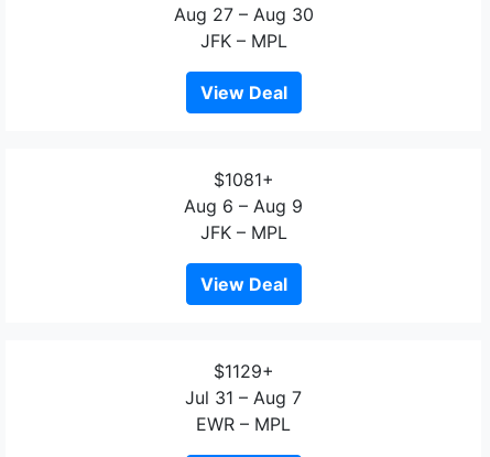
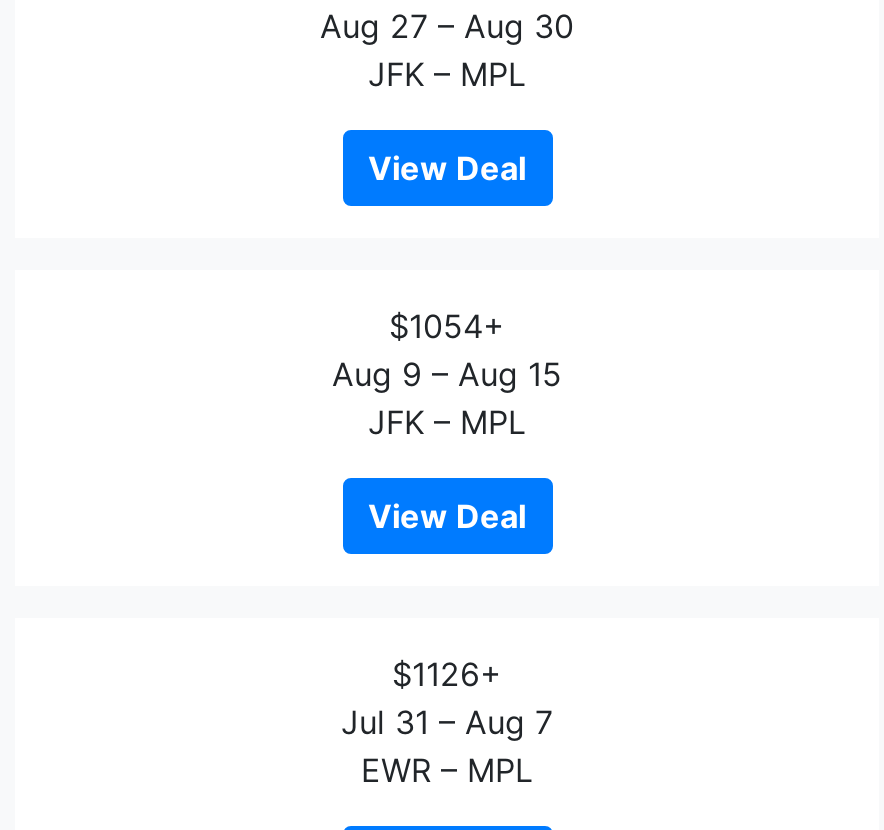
- $1081+
+ $1054+

- Aug 6 – Aug 9
+ Aug 9 – Aug 15

- $1129+
+ $1126+
